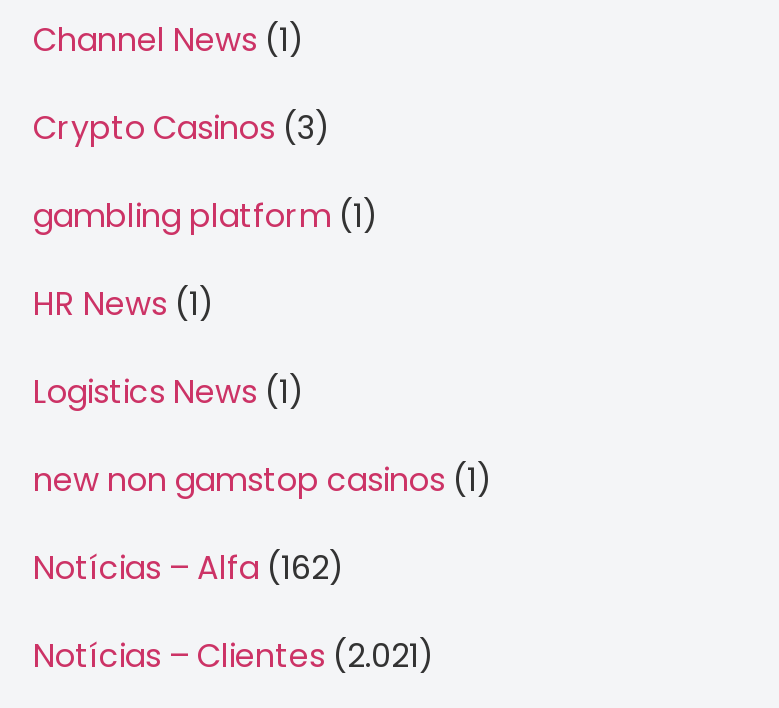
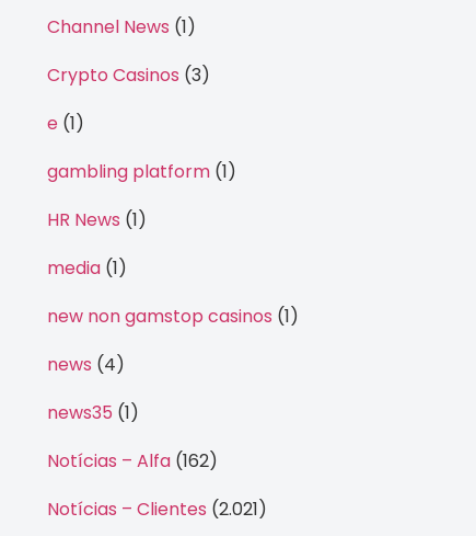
+ e (1)

- Logistics News (1)
+ media (1)

+ news (4)
+ news35 (1)
